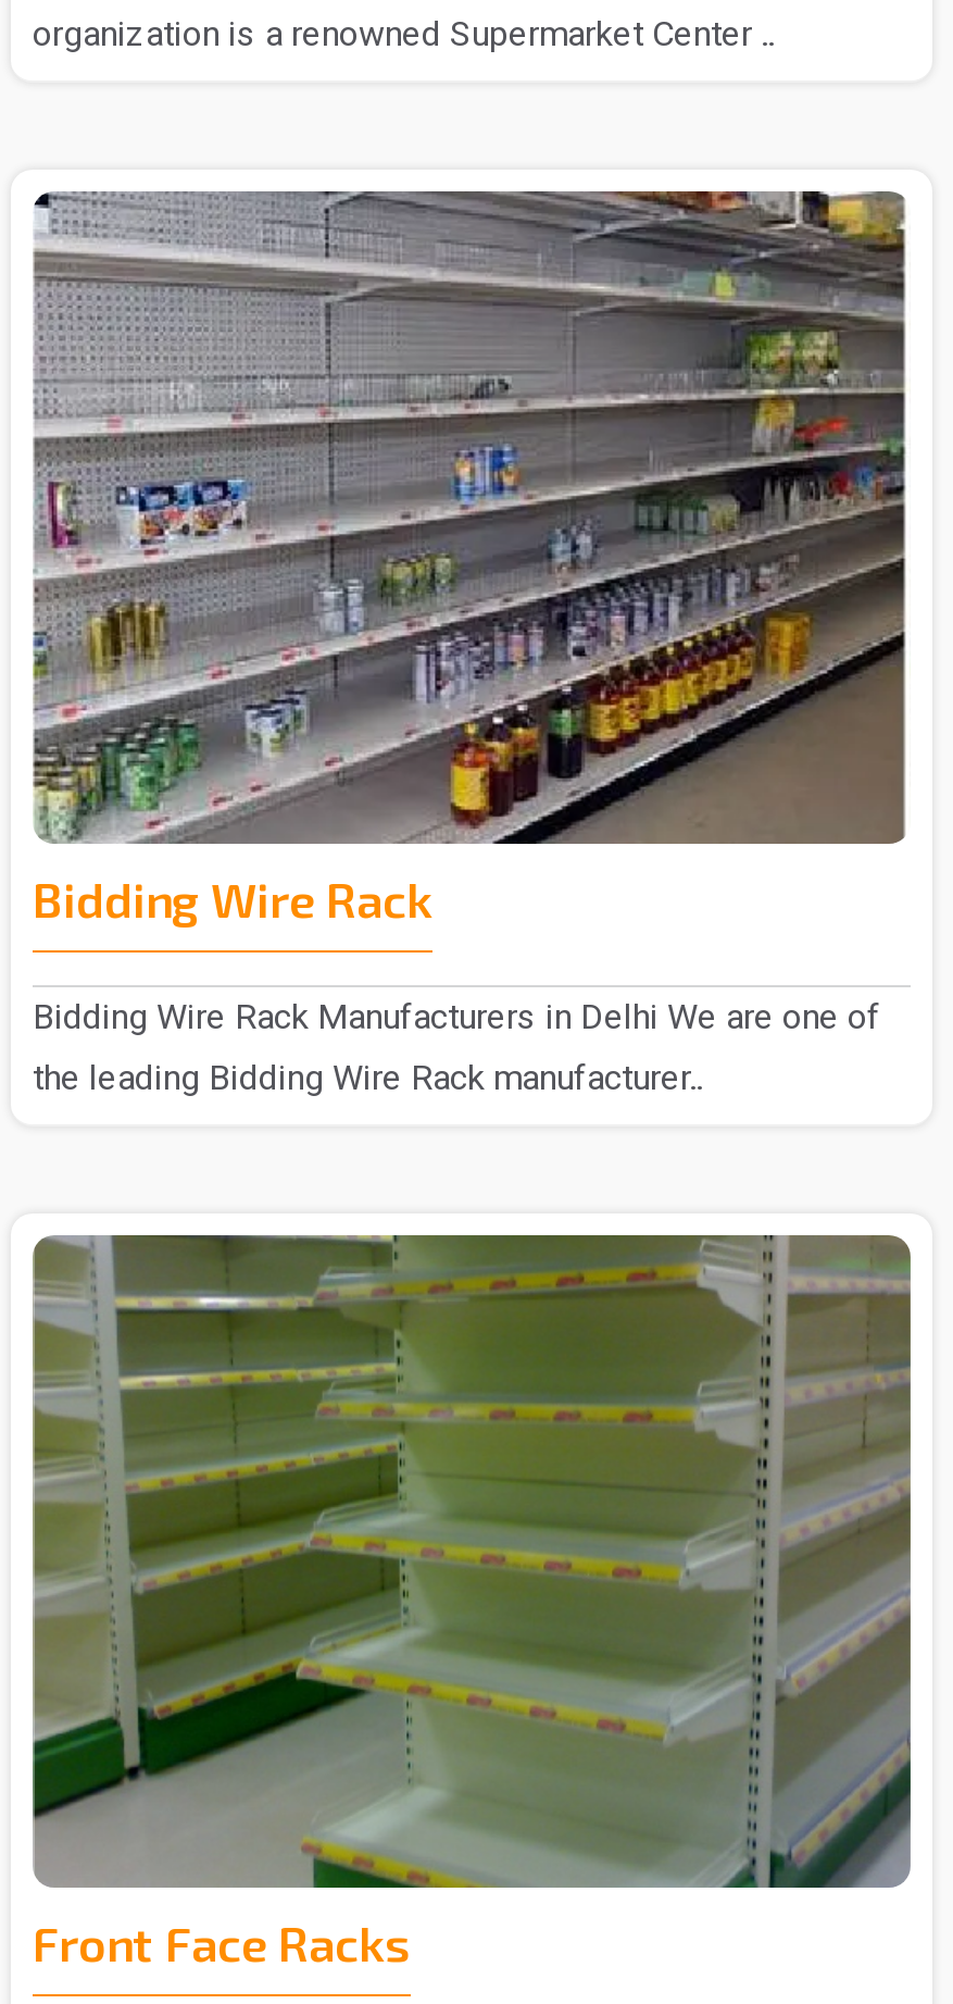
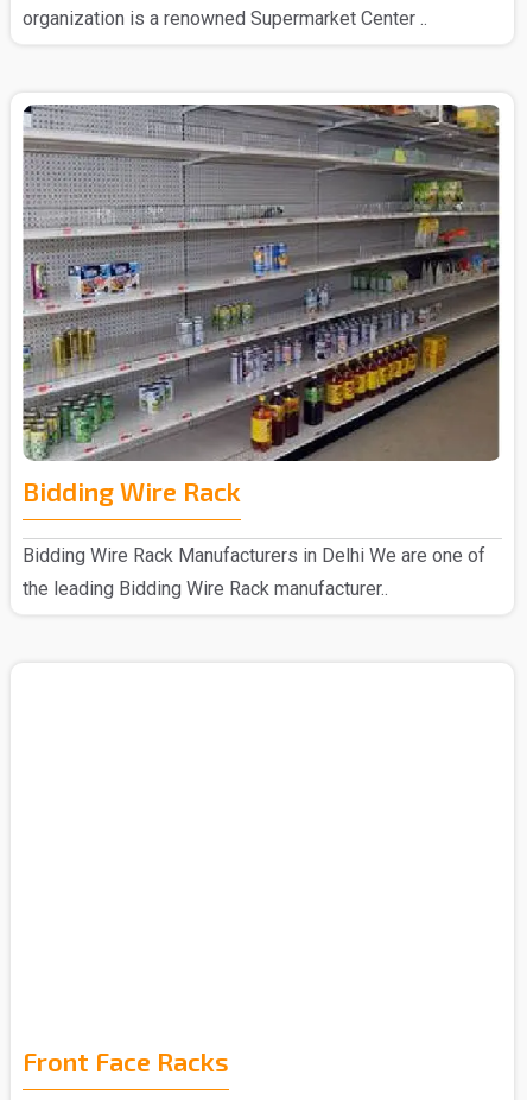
- [image]
